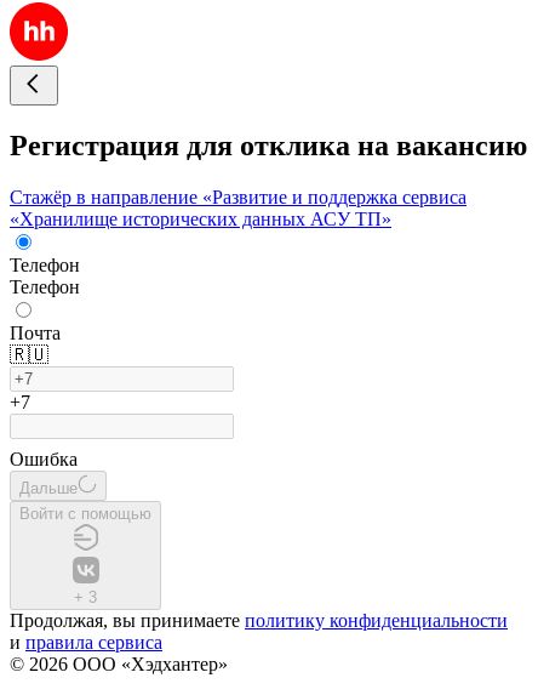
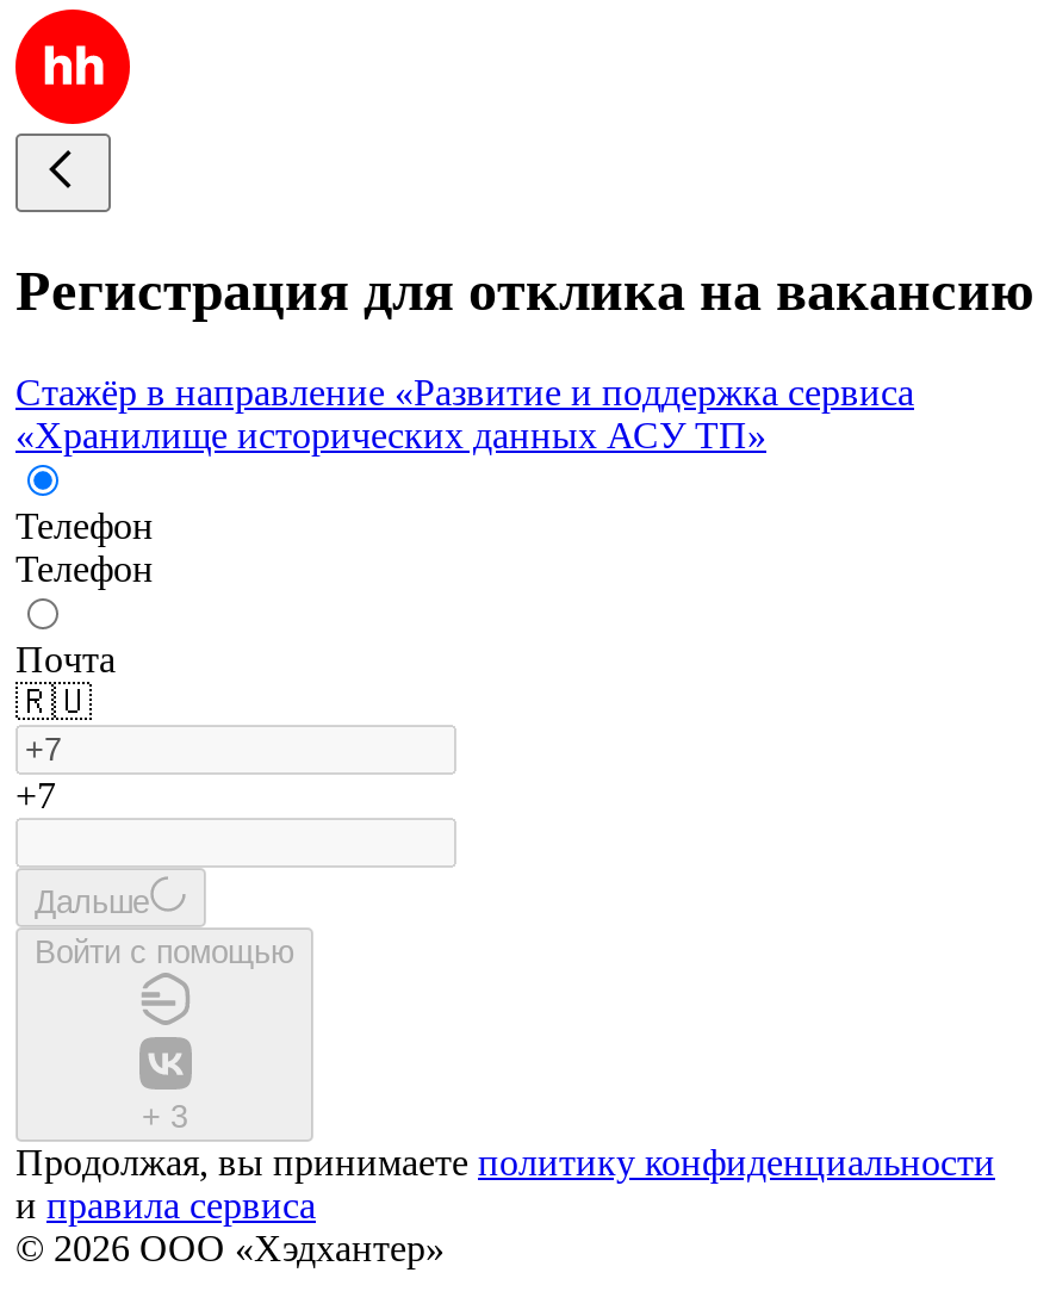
- Ошибка
